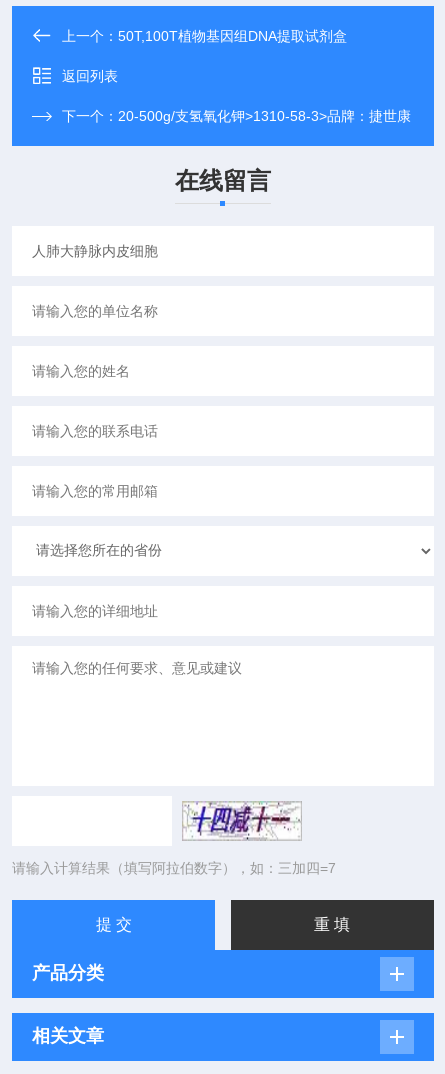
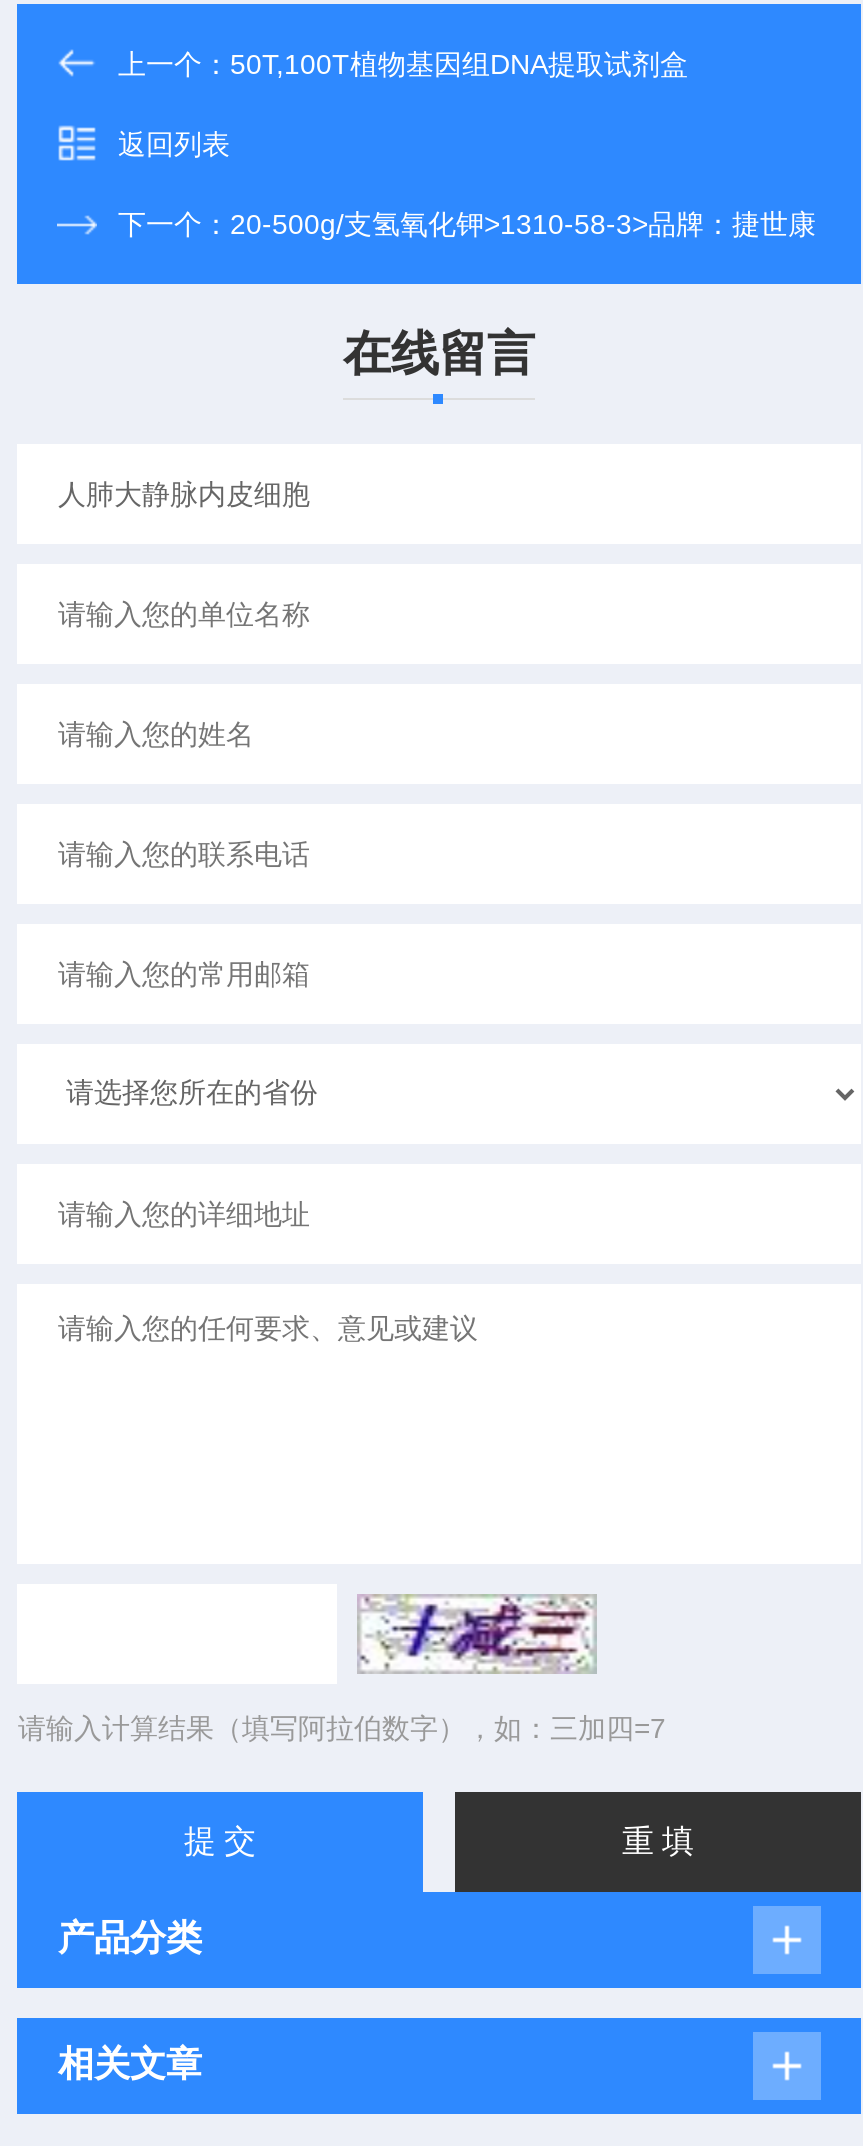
- [image]
+ [image]
